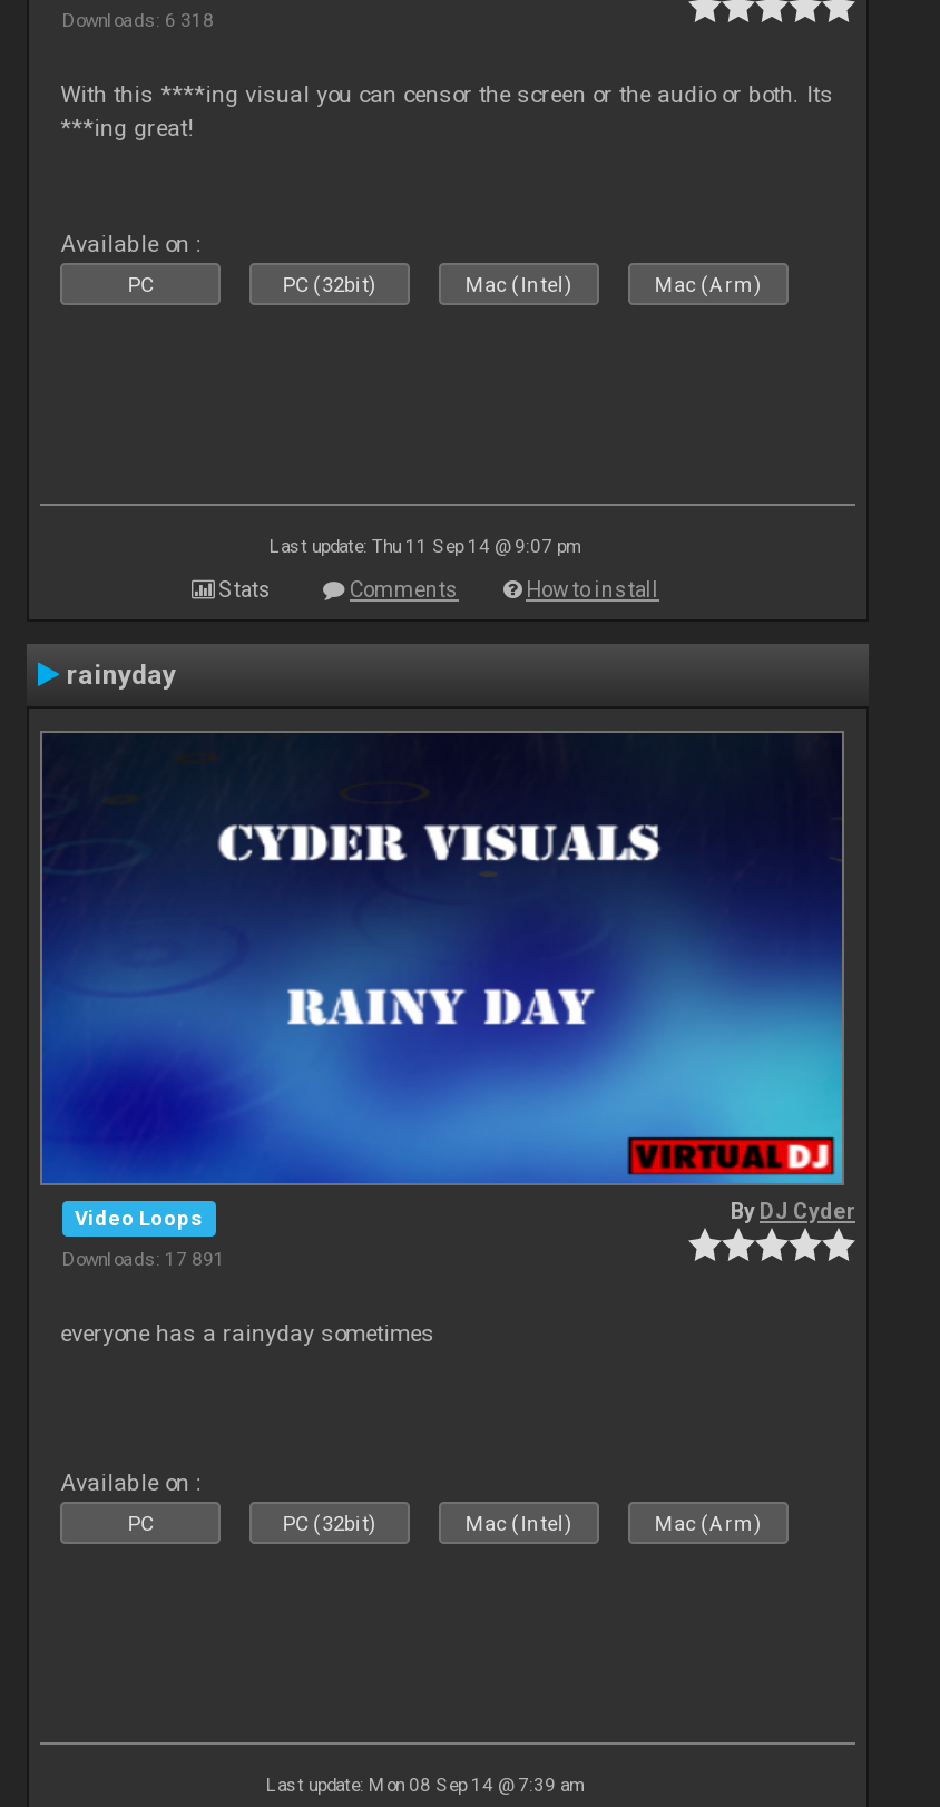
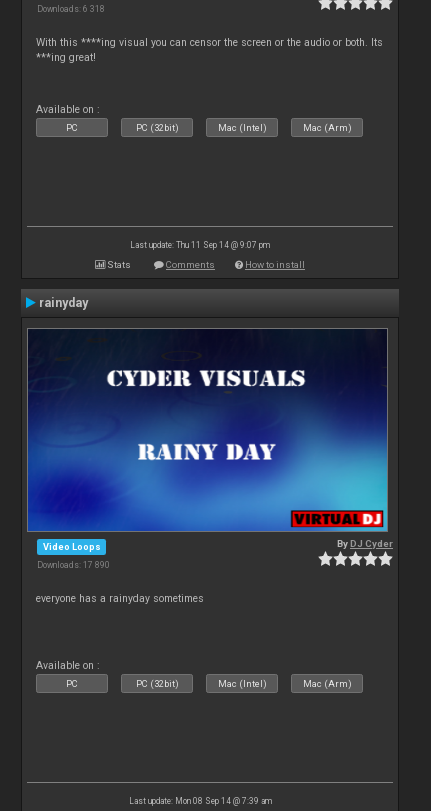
- Downloads: 17 891
+ Downloads: 17 890
